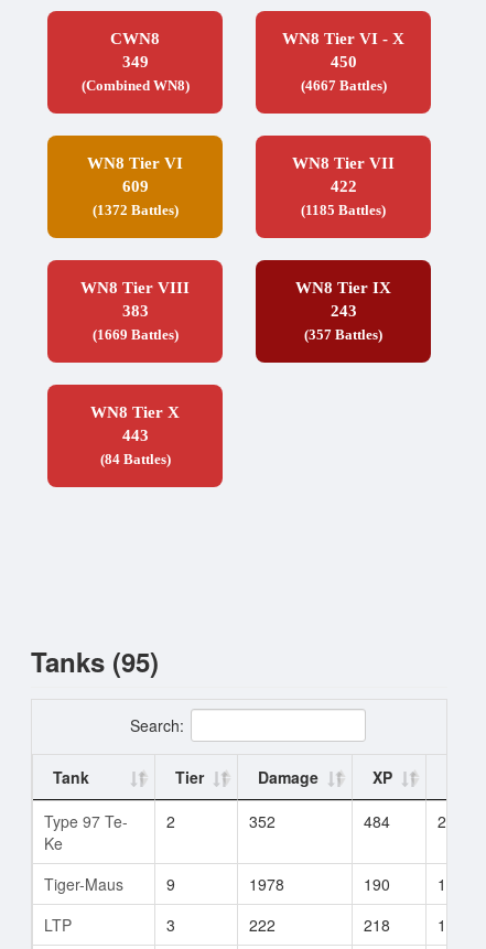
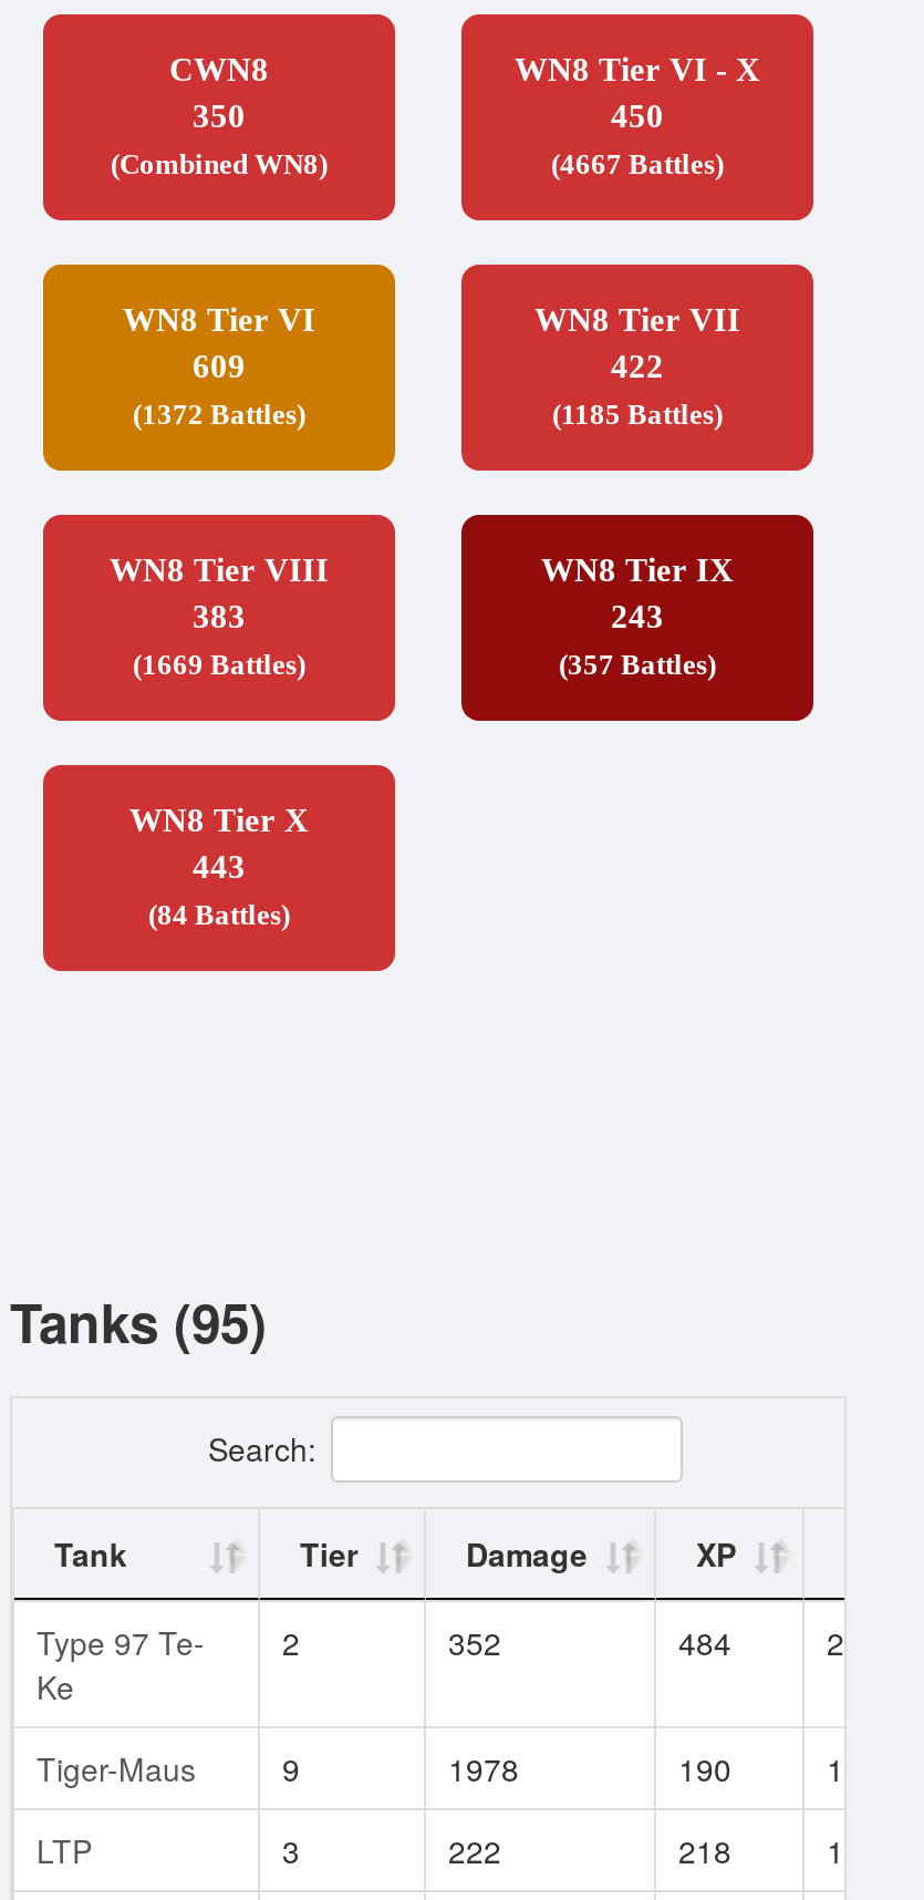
- 349
+ 350
